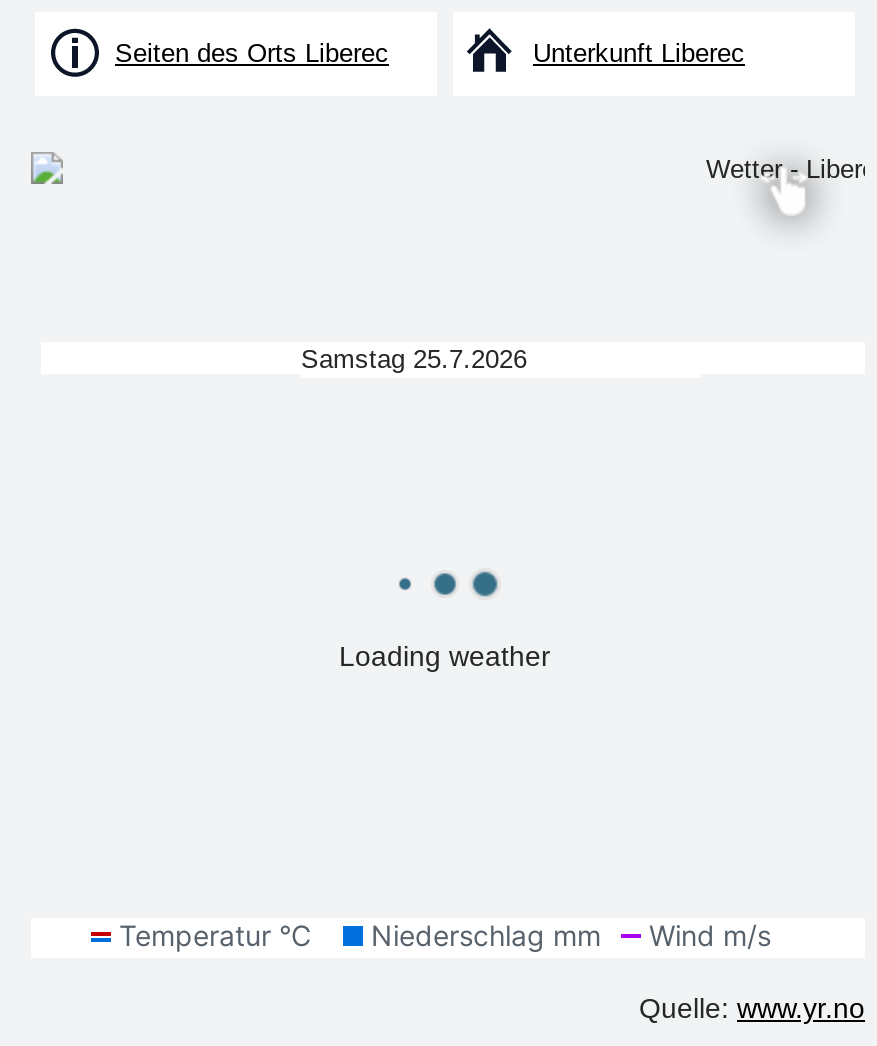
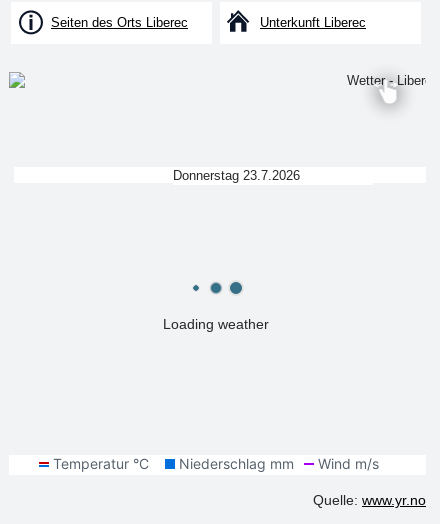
- Samstag 25.7.2026
+ Donnerstag 23.7.2026
